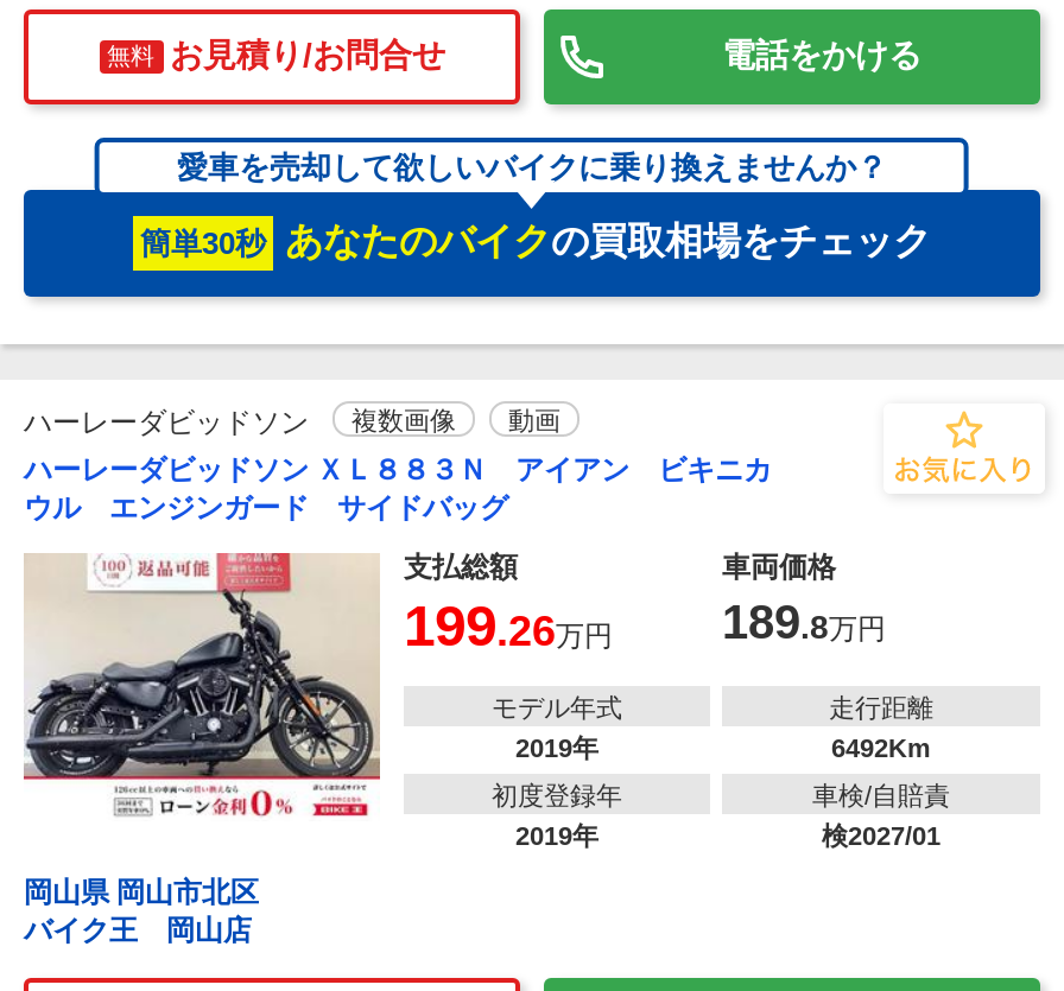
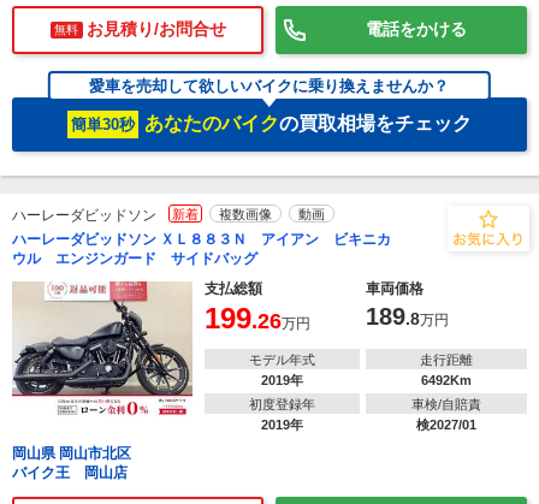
+ 新着
